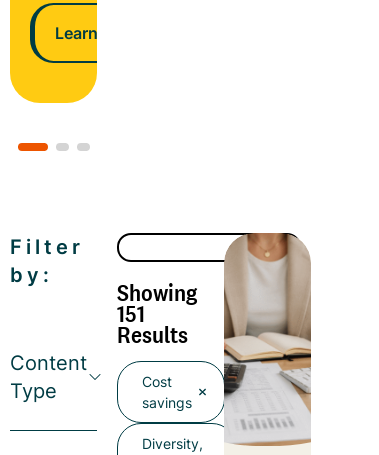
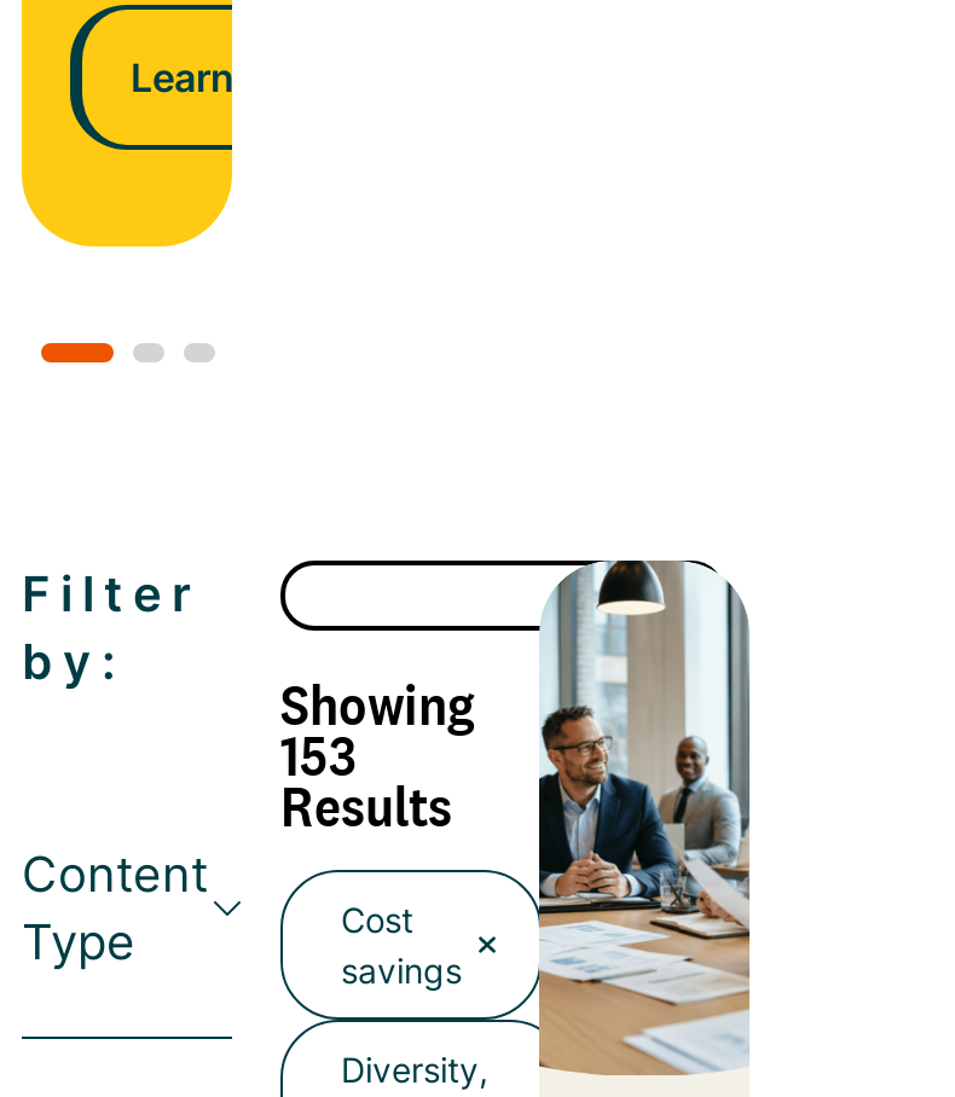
- [image]
+ [image]

- 151
+ 153
